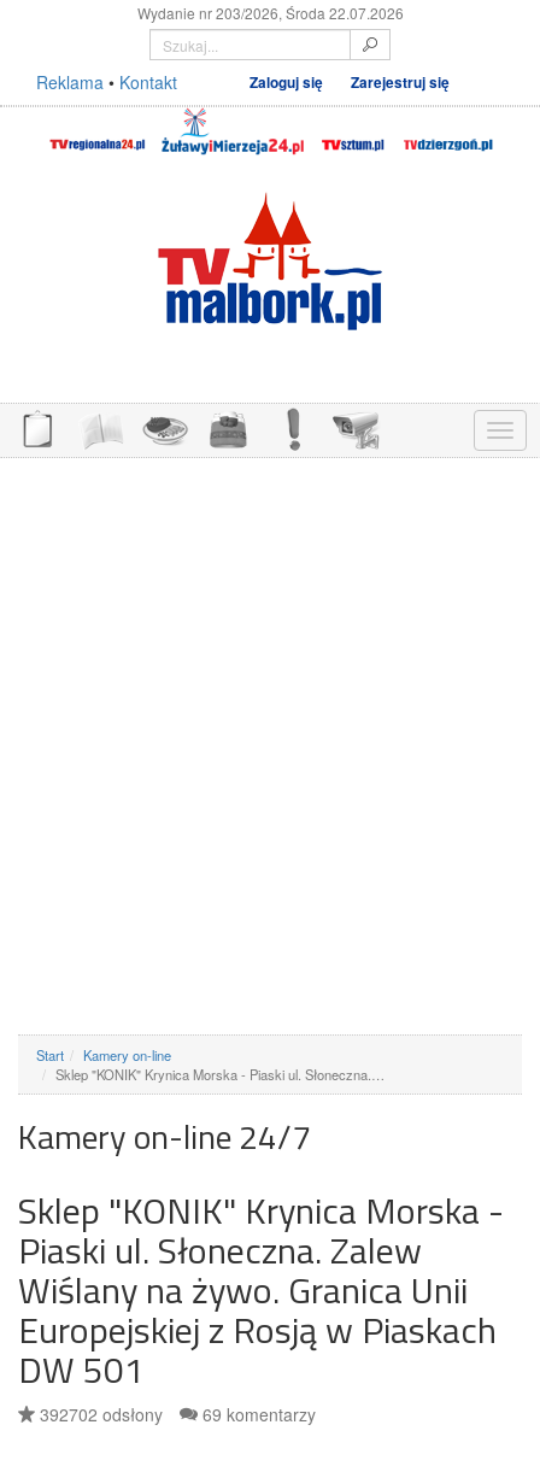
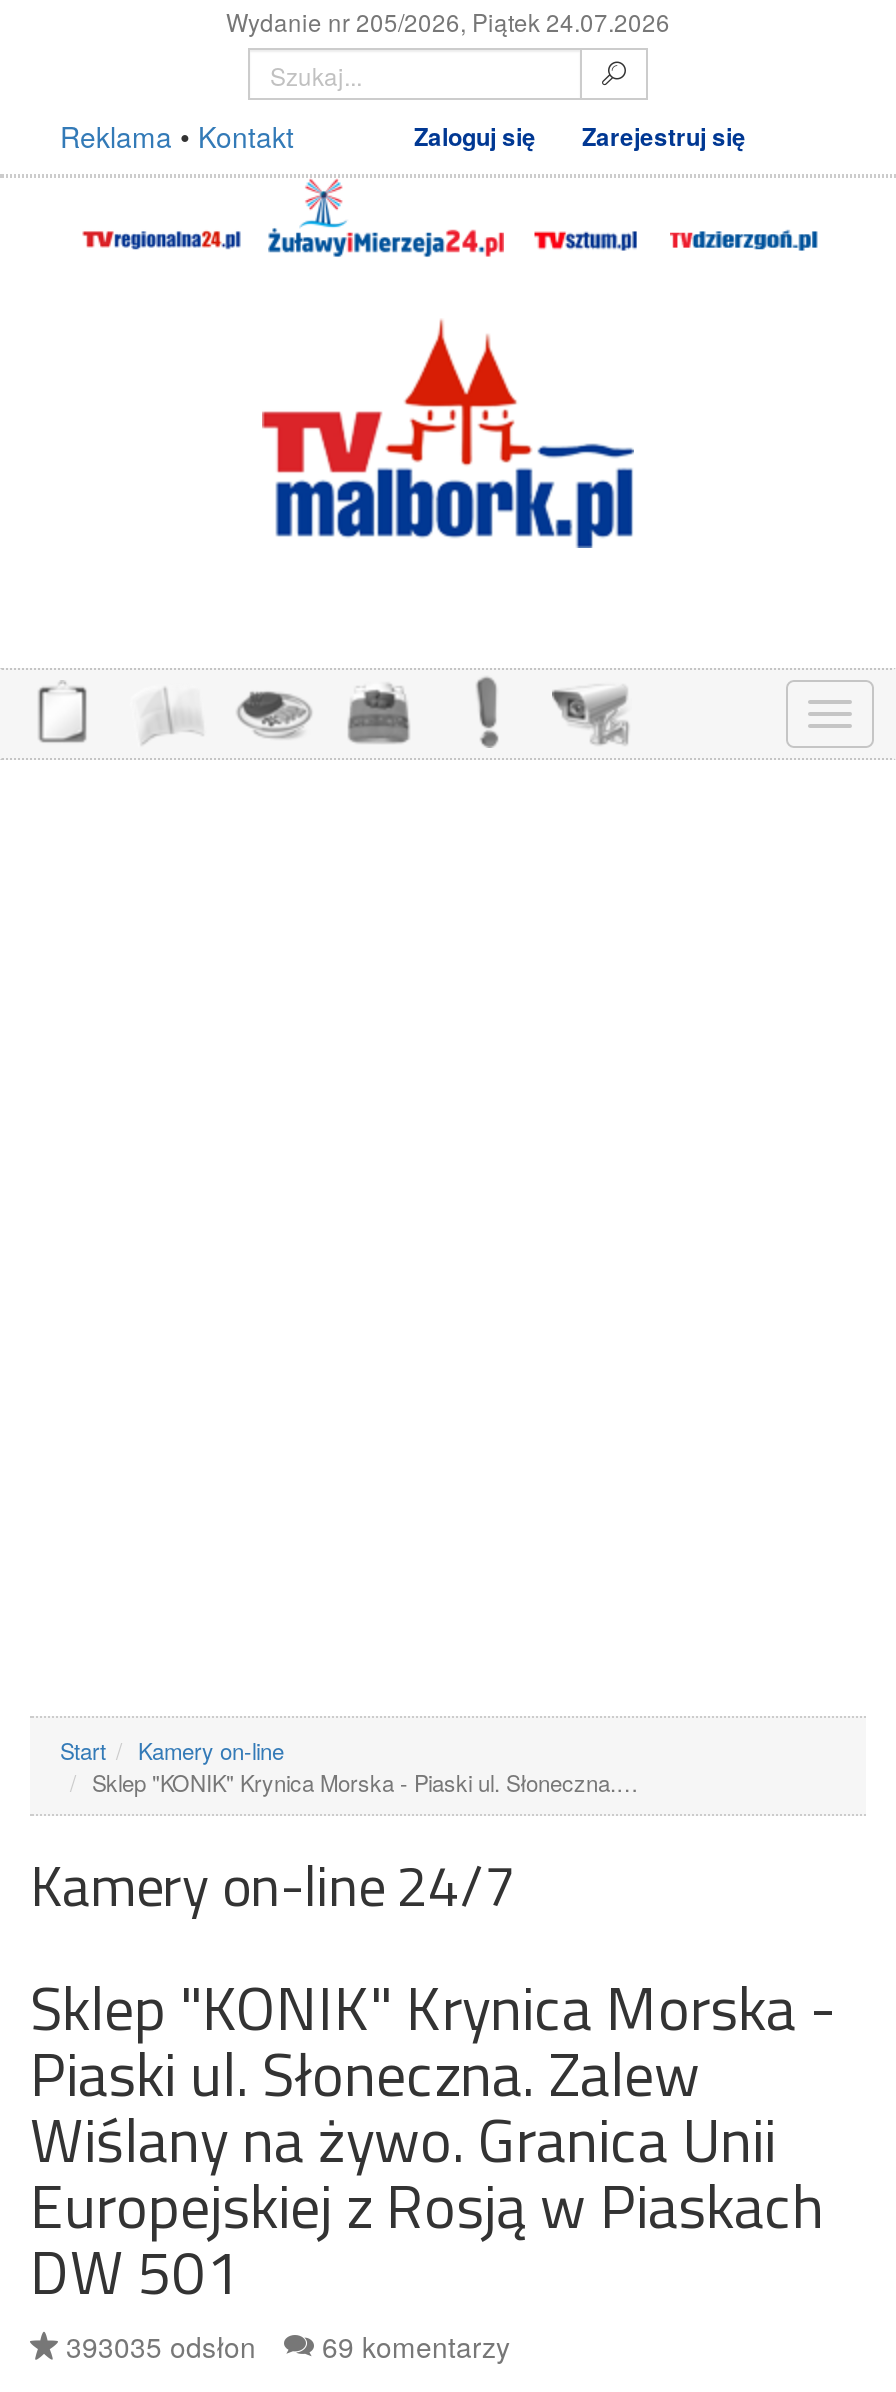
- Wydanie nr 203/2026, Środa 22.07.2026
+ Wydanie nr 205/2026, Piątek 24.07.2026

- 392702 odsłony 69 komentarzy
+ 393035 odsłon 69 komentarzy
